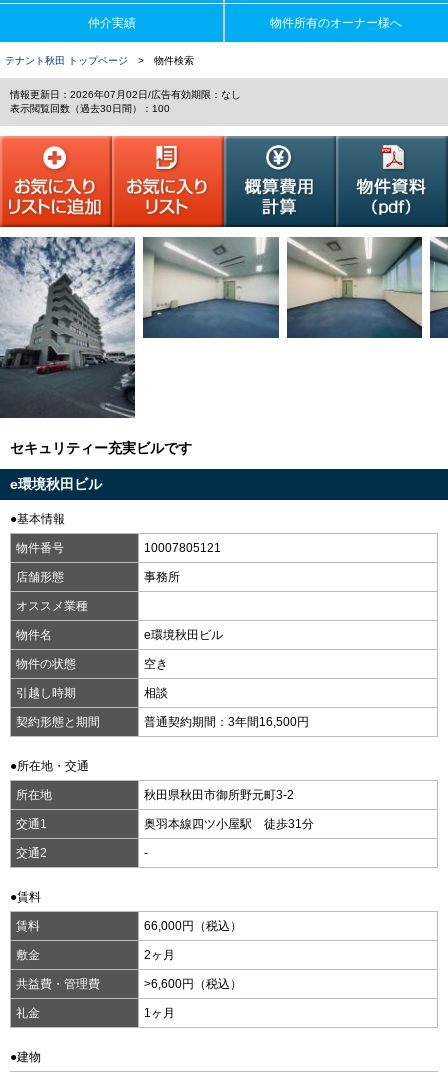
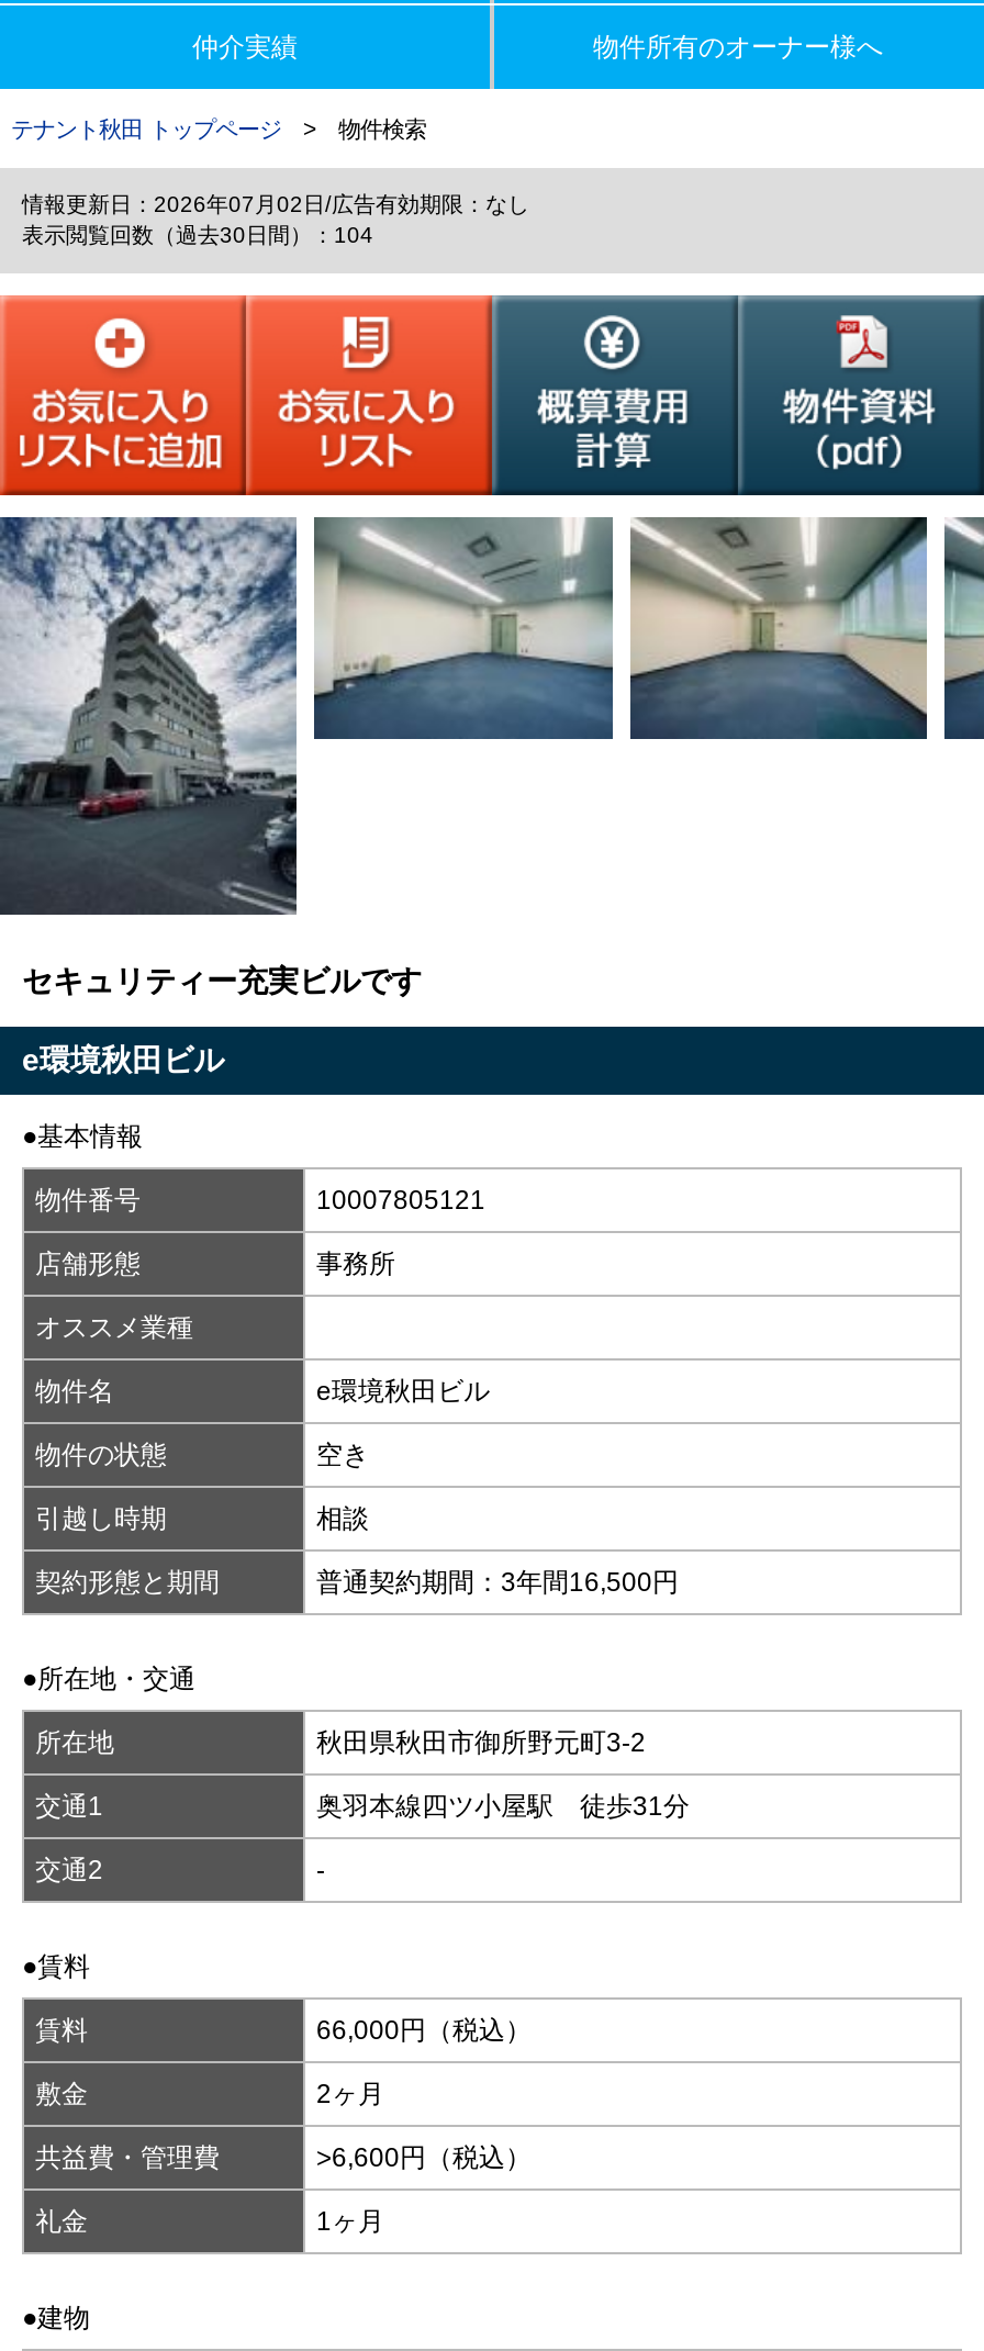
- 表示閲覧回数（過去30日間）：100
+ 表示閲覧回数（過去30日間）：104
